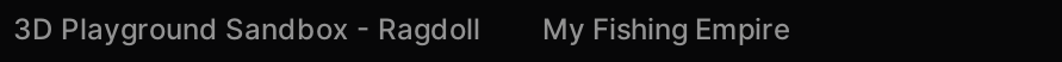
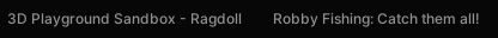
- My Fishing Empire
+ Robby Fishing: Catch them all!
